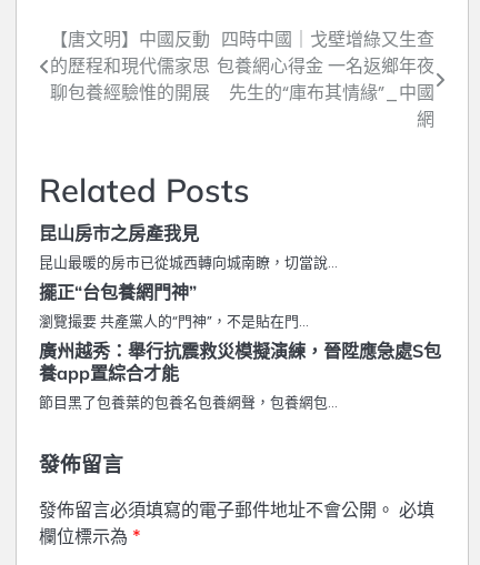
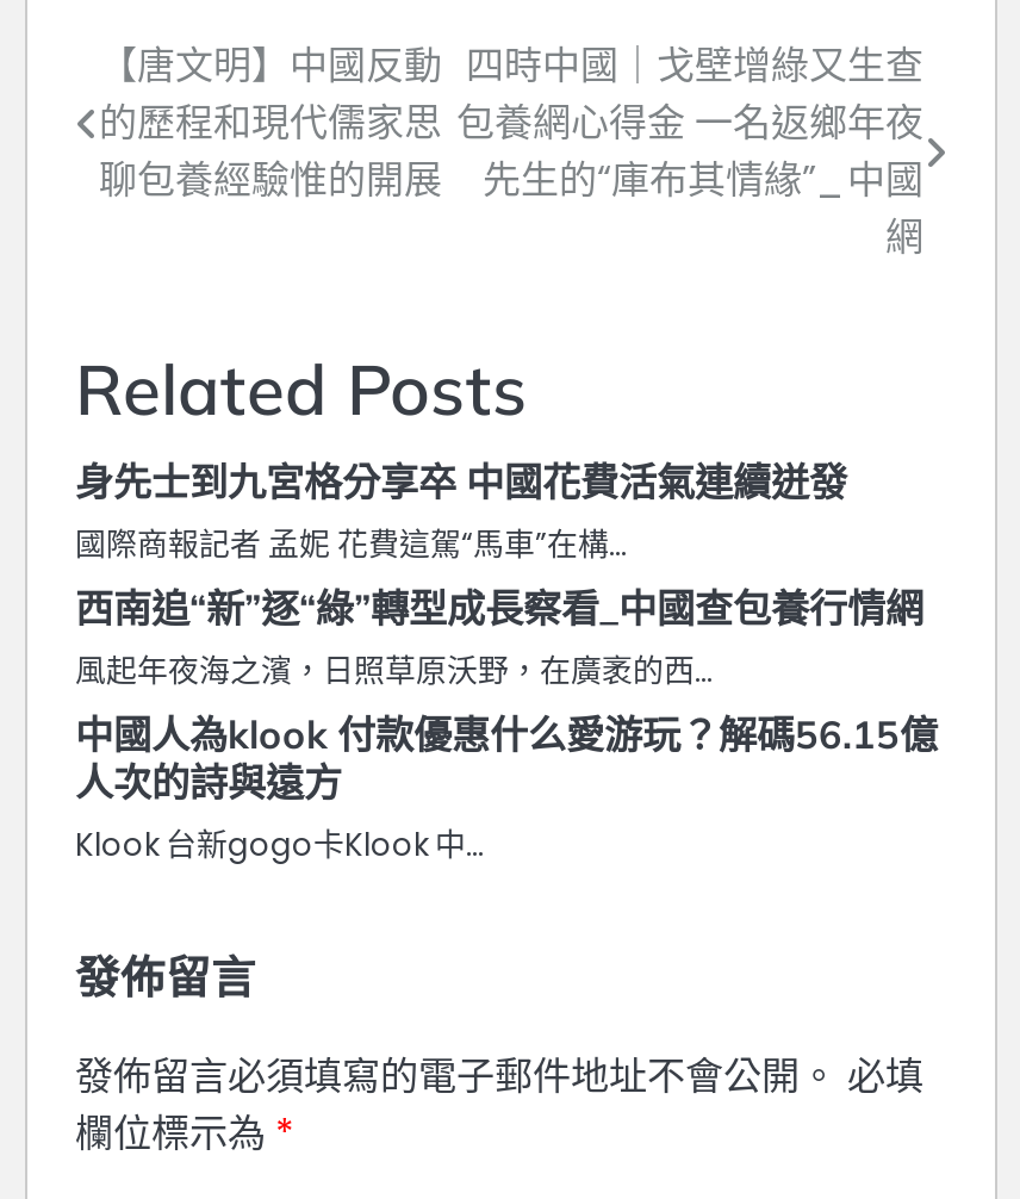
- 昆山房市之房產我見
- 昆山最暖的房市已從城西轉向城南瞭，切當說…
- 擺正“台包養網門神”
- 瀏覽撮要 共產黨人的“門神”，不是貼在門…
- 廣州越秀：舉行抗震救災模擬演練，晉陞應急處S包
- 養app置綜合才能
- 節目黑了包養葉的包養名包養網聲，包養網包…
+ 身先士到九宮格分享卒 中國花費活氣連續迸發
+ 國際商報記者 孟妮 花費這駕“馬車”在構…
+ 西南追“新”逐“綠”轉型成長察看_中國查包養行情網
+ 風起年夜海之濱，日照草原沃野，在廣袤的西…
+ 中國人為klook 付款優惠什么愛游玩？解碼56.15億
+ 人次的詩與遠方
+ Klook 台新gogo卡Klook 中…
